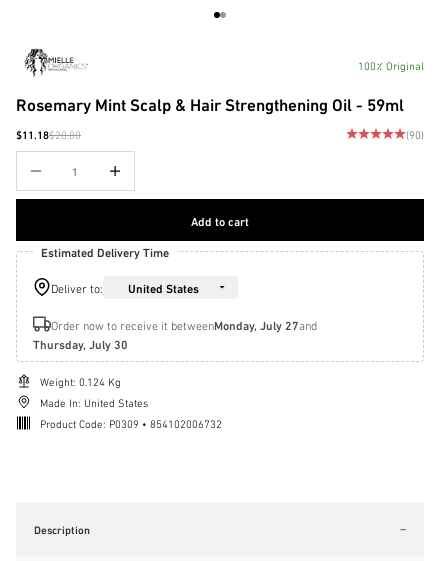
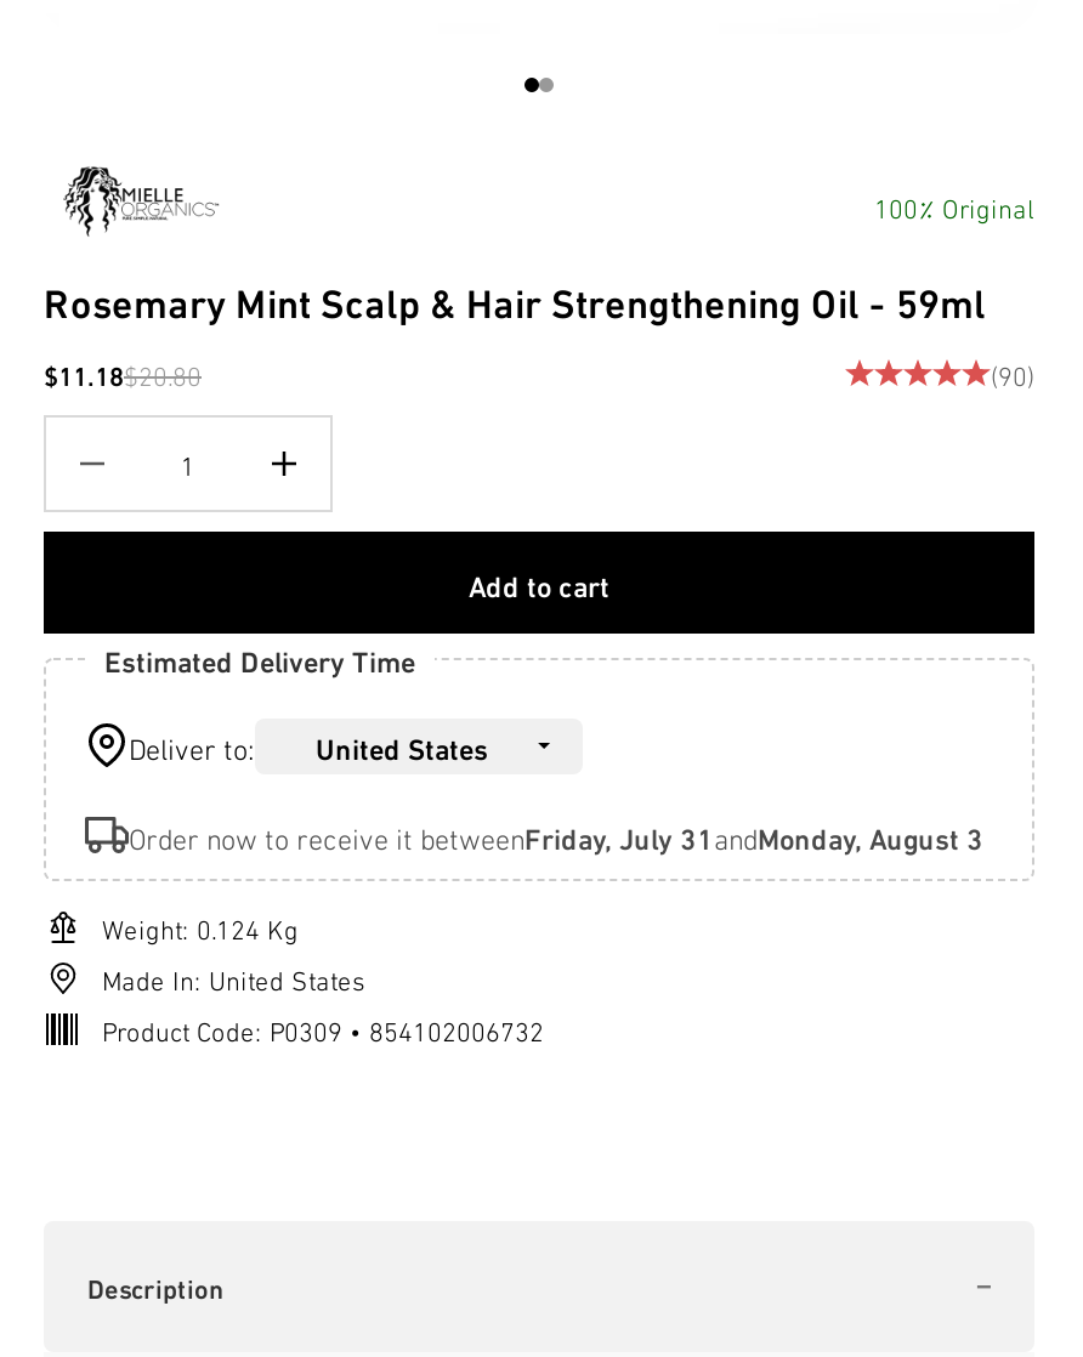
- Order now to receive it betweenMonday, July 27and
- Thursday, July 30
+ Order now to receive it betweenFriday, July 31 andMonday, August 3
